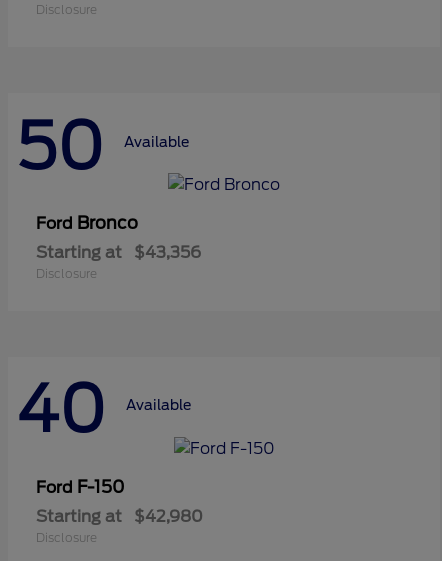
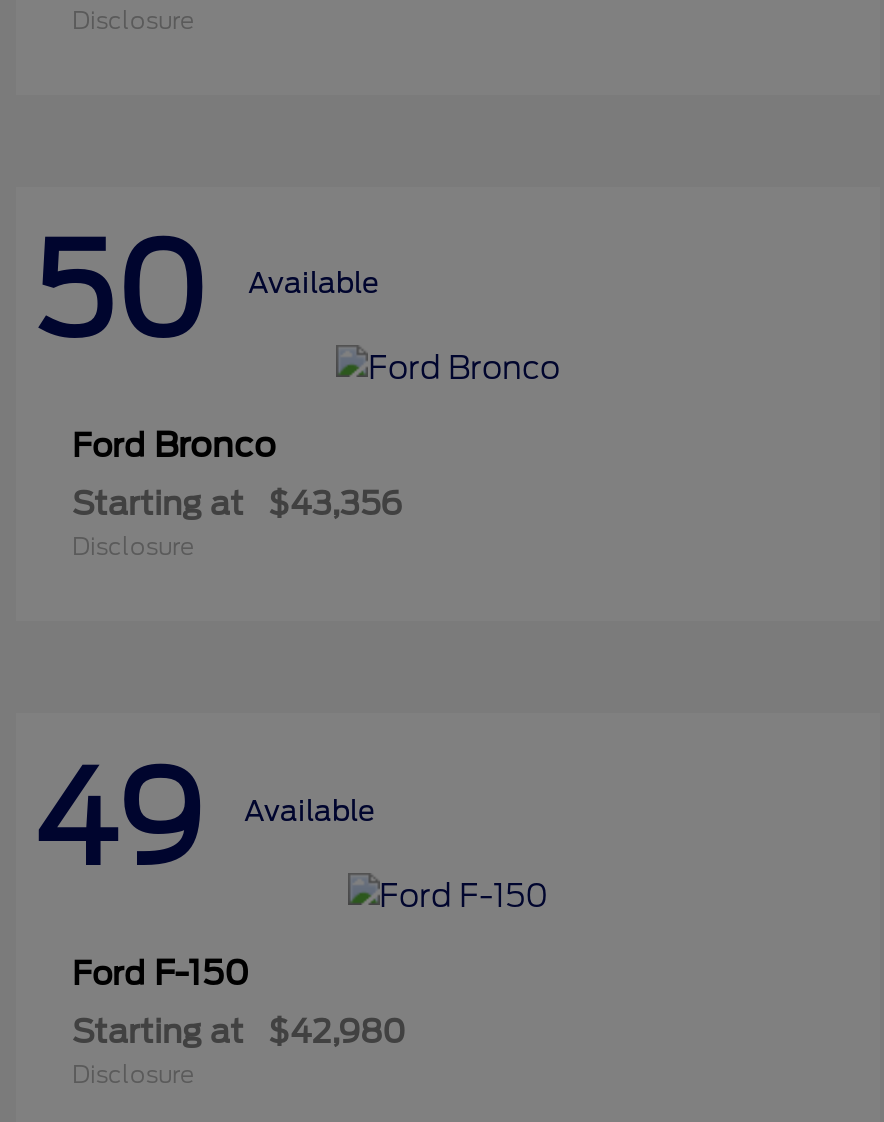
- 40 Available
+ 49 Available
